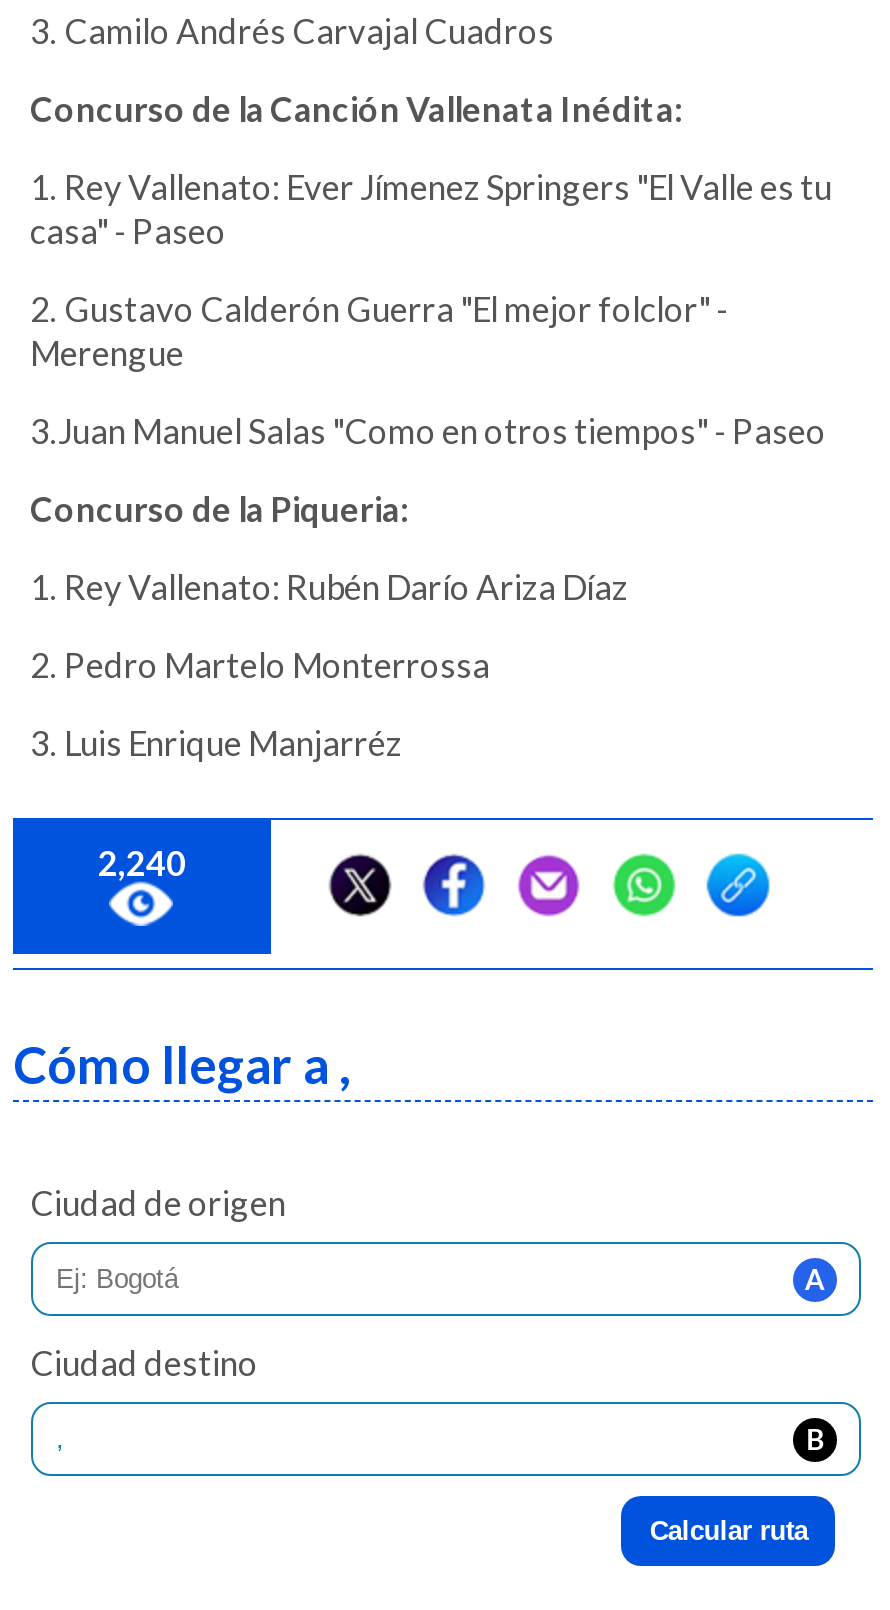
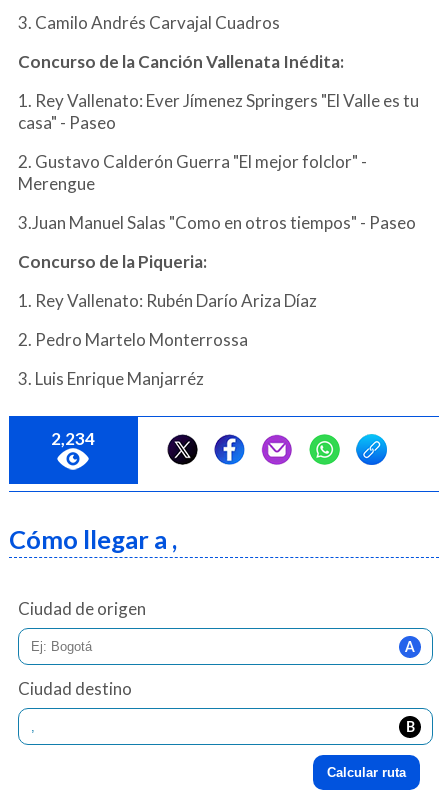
- 2,240
+ 2,234
